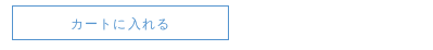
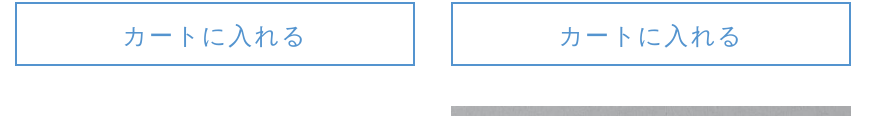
+ カートに入れる
